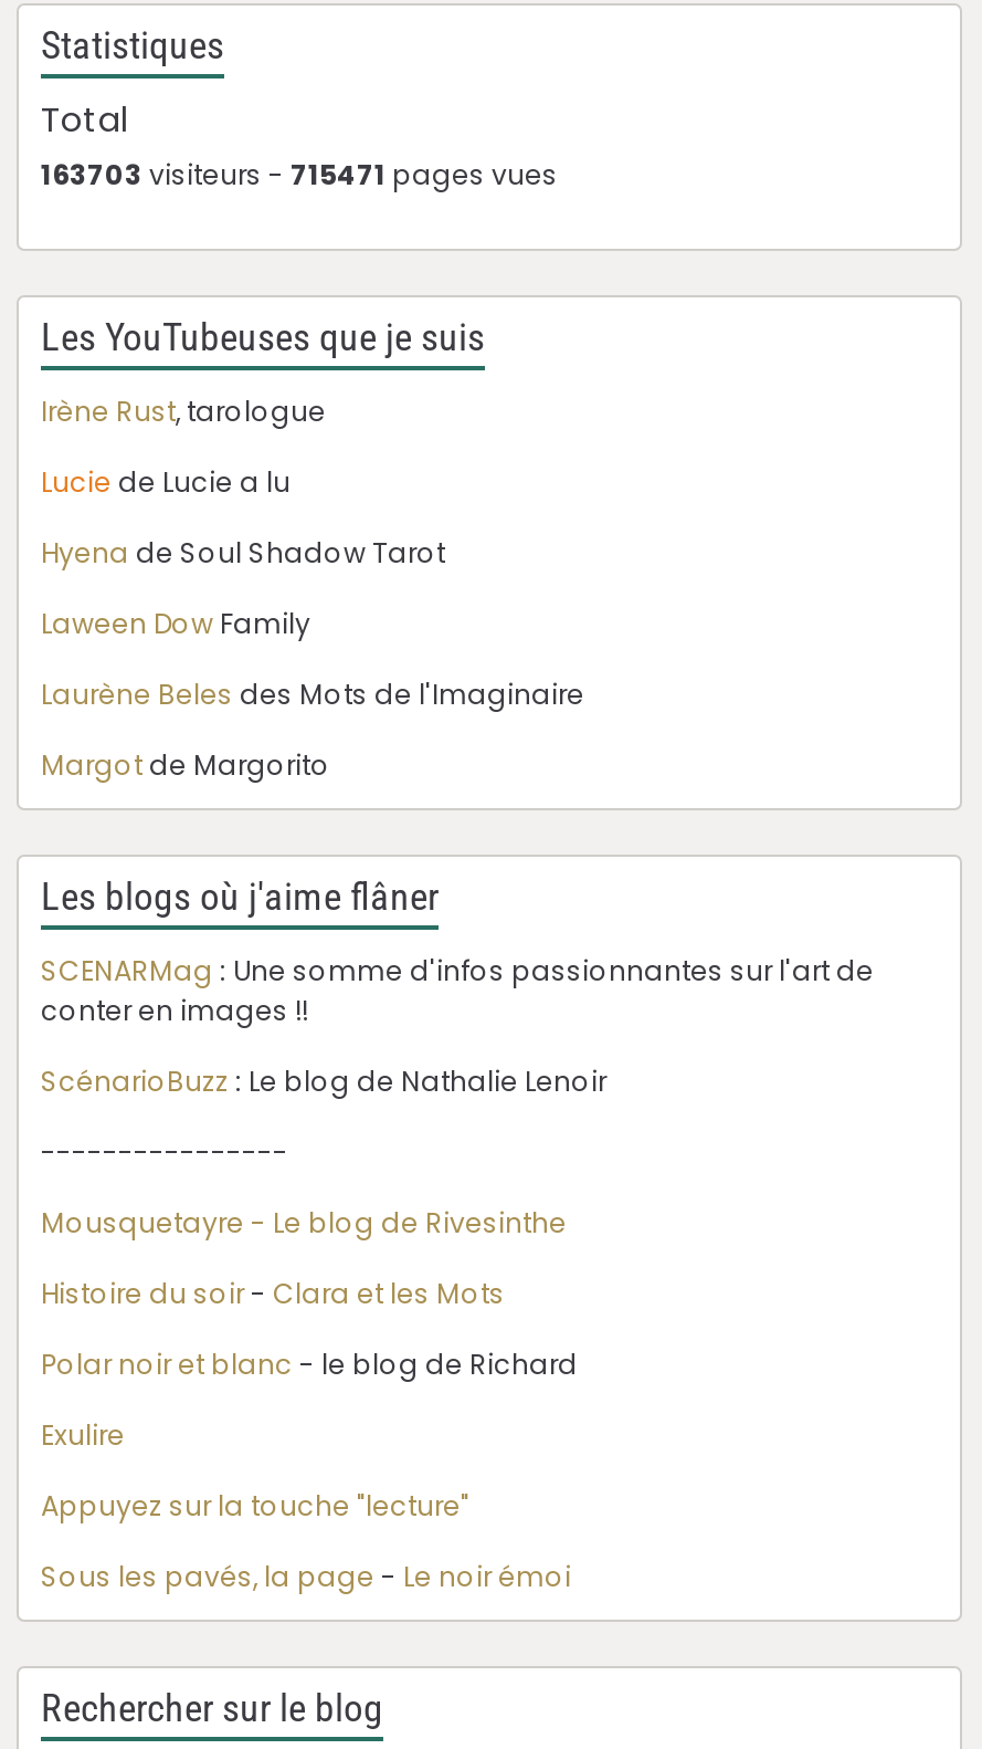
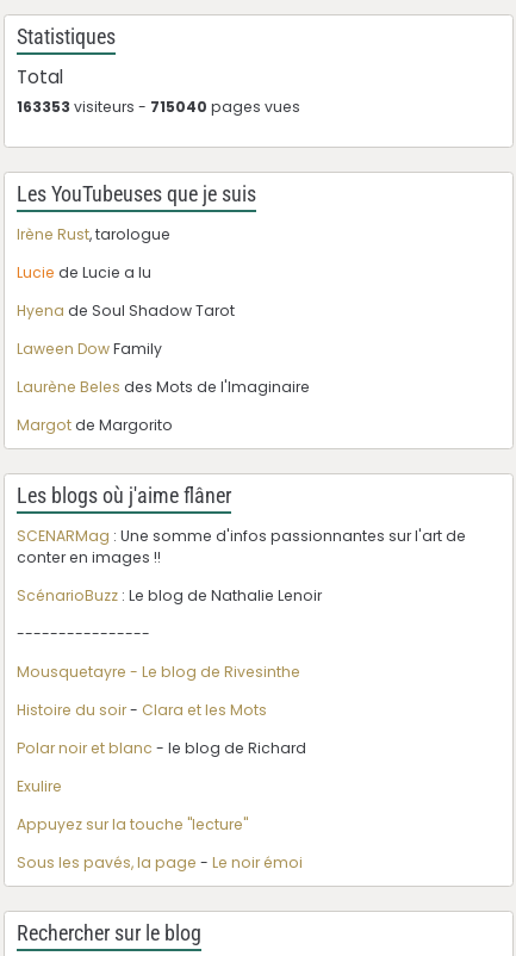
- 163703 visiteurs - 715471 pages vues
+ 163353 visiteurs - 715040 pages vues
